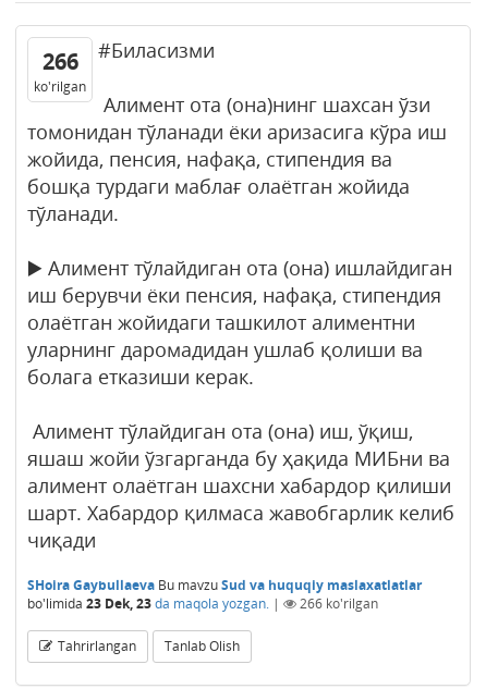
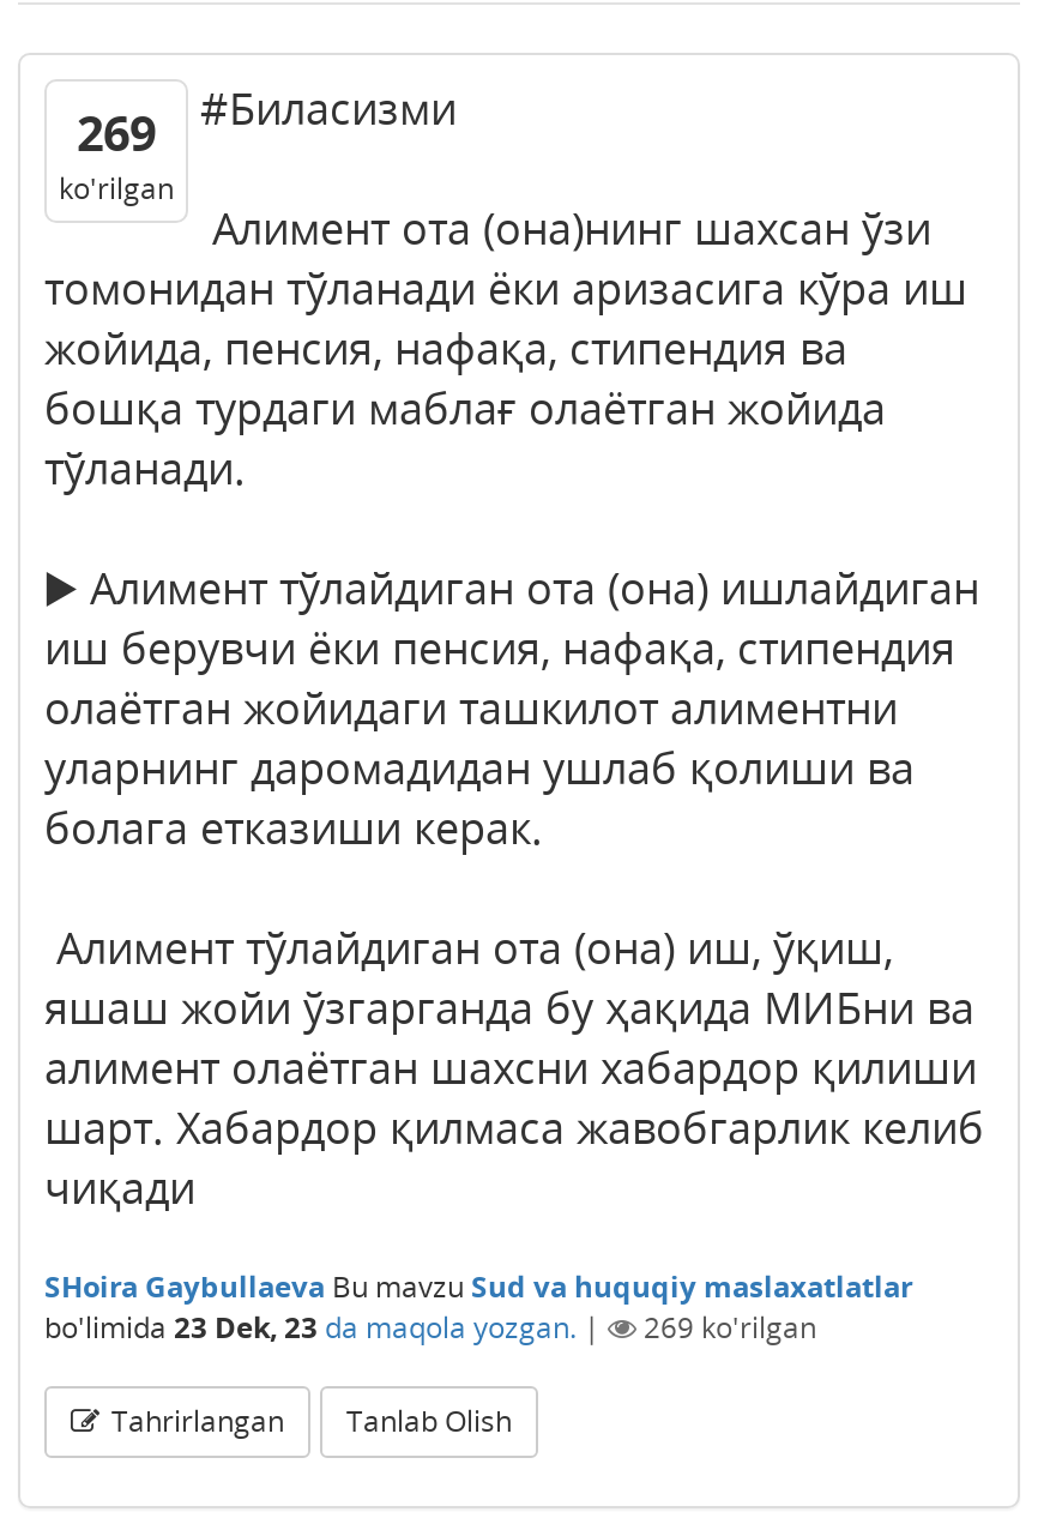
- 266 #Биласизми
+ 269 #Биласизми

- 266 ko'rilgan
+ 269 ko'rilgan
